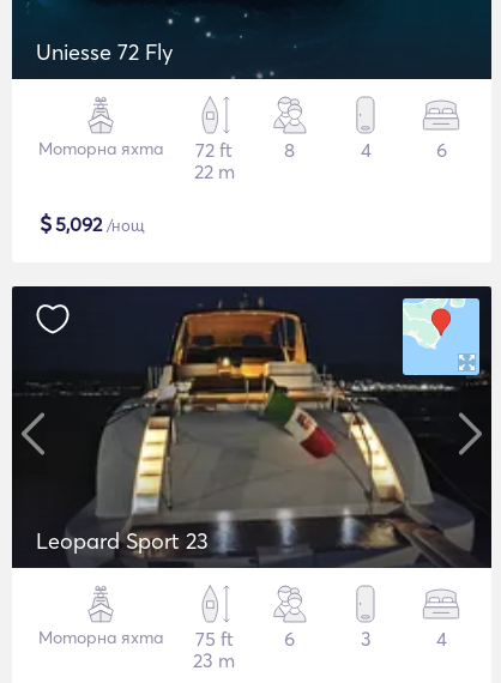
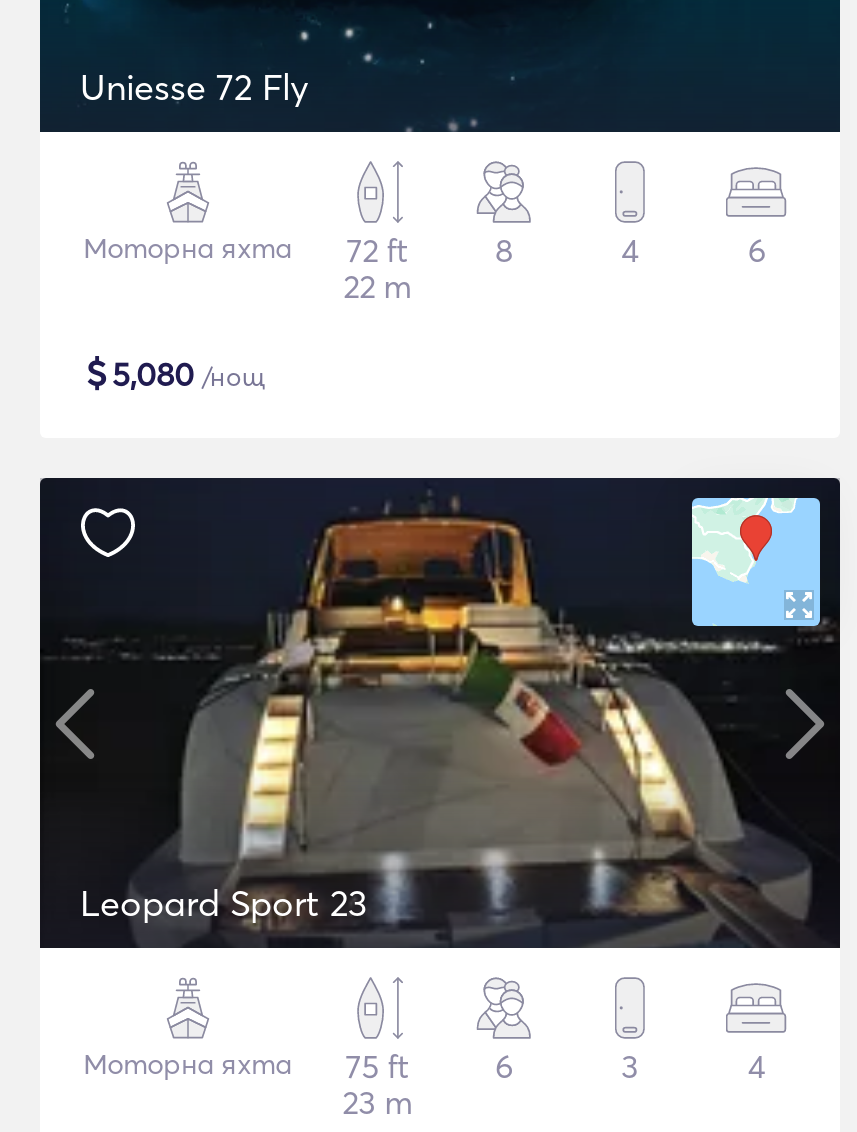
- $5,092 /нощ
+ $5,080 /нощ
